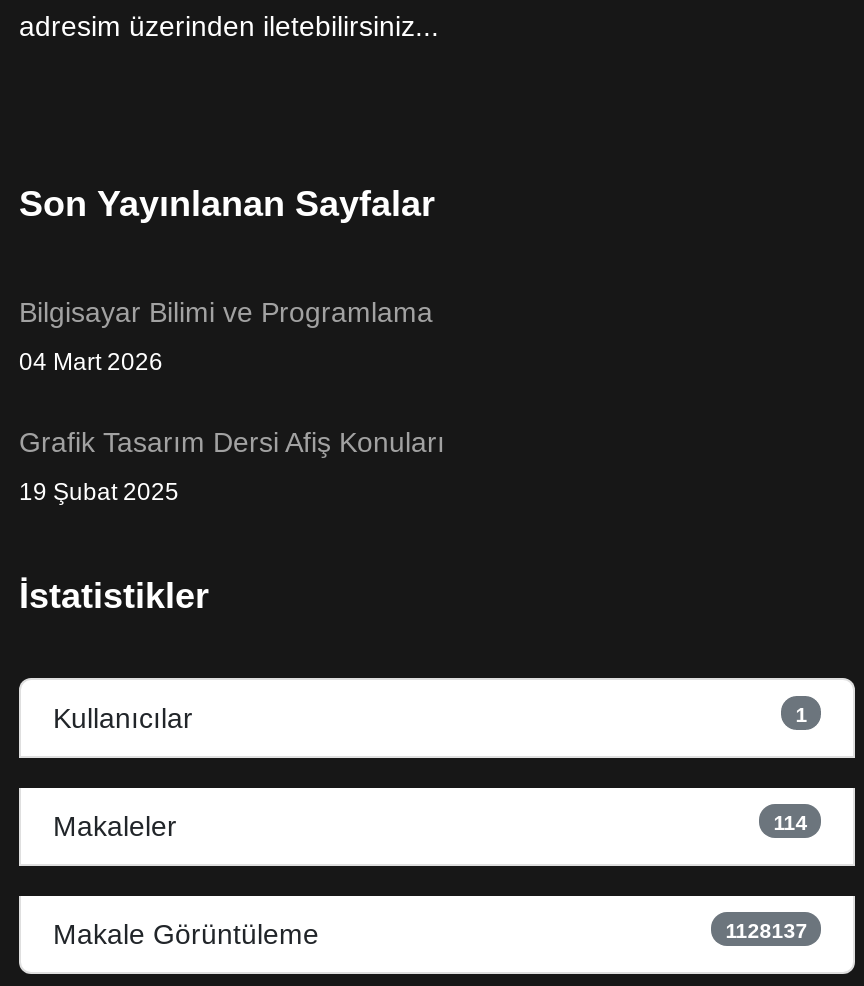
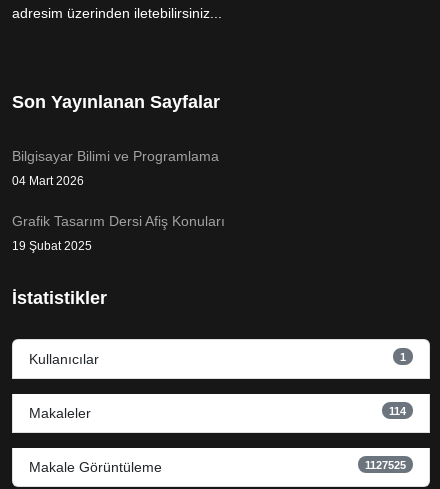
- 1128137
+ 1127525
